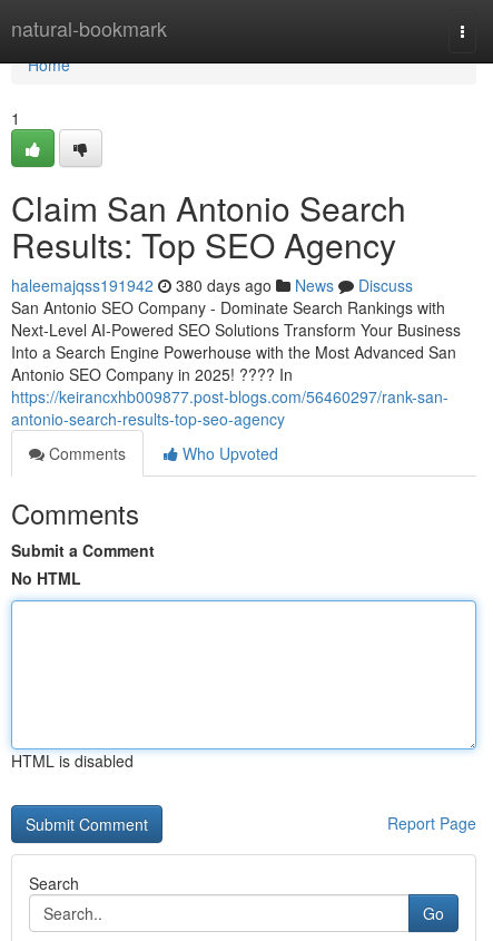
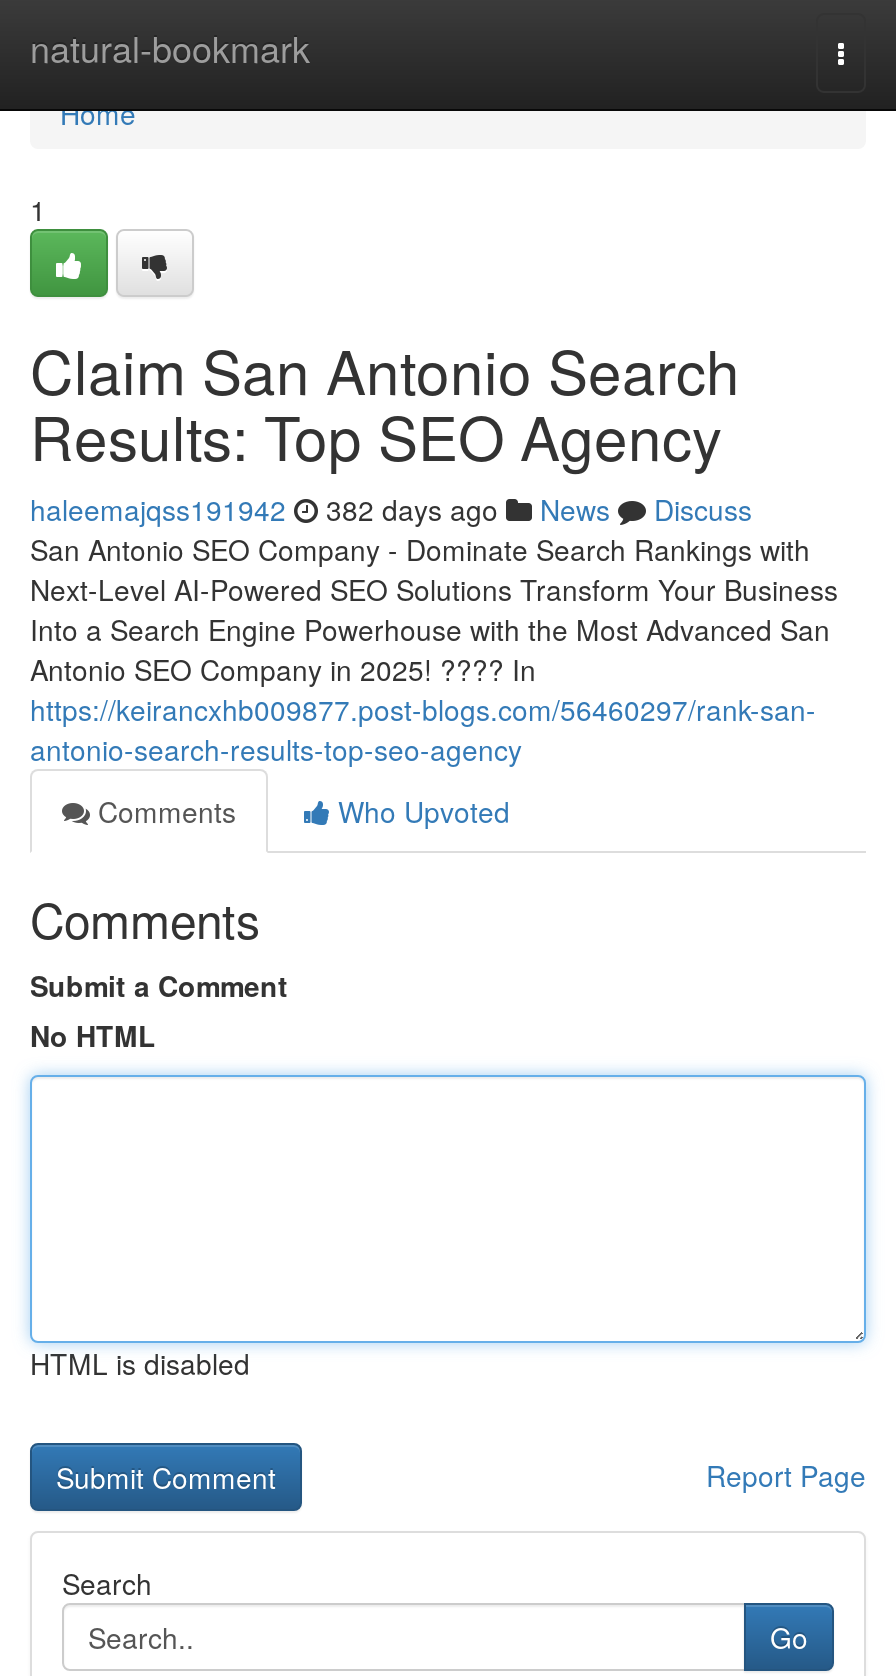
- haleemajqss191942 380 days ago News Discuss
+ haleemajqss191942 382 days ago News Discuss
